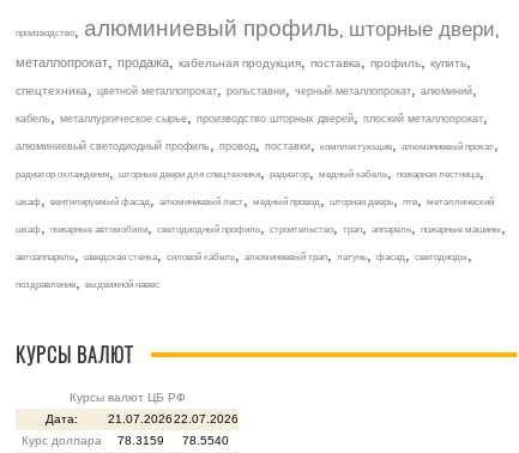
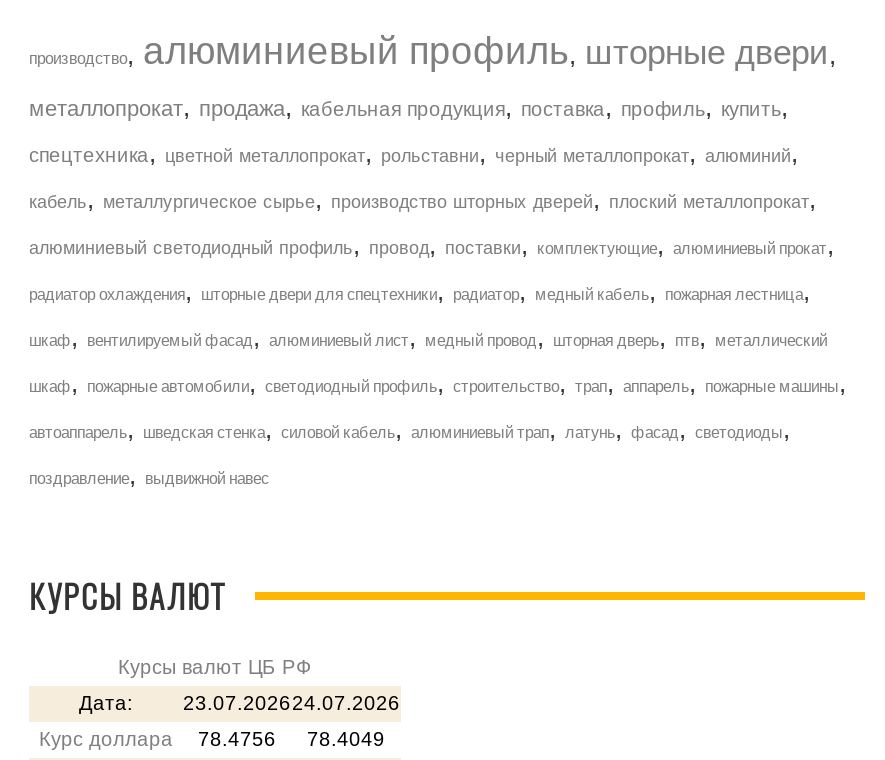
- Дата: 21.07.202622.07.2026
+ Дата: 23.07.202624.07.2026

- 78.3159
+ 78.4756

- 78.5540
+ 78.4049
